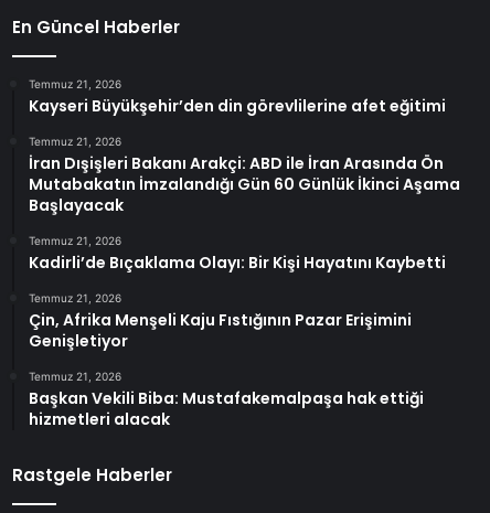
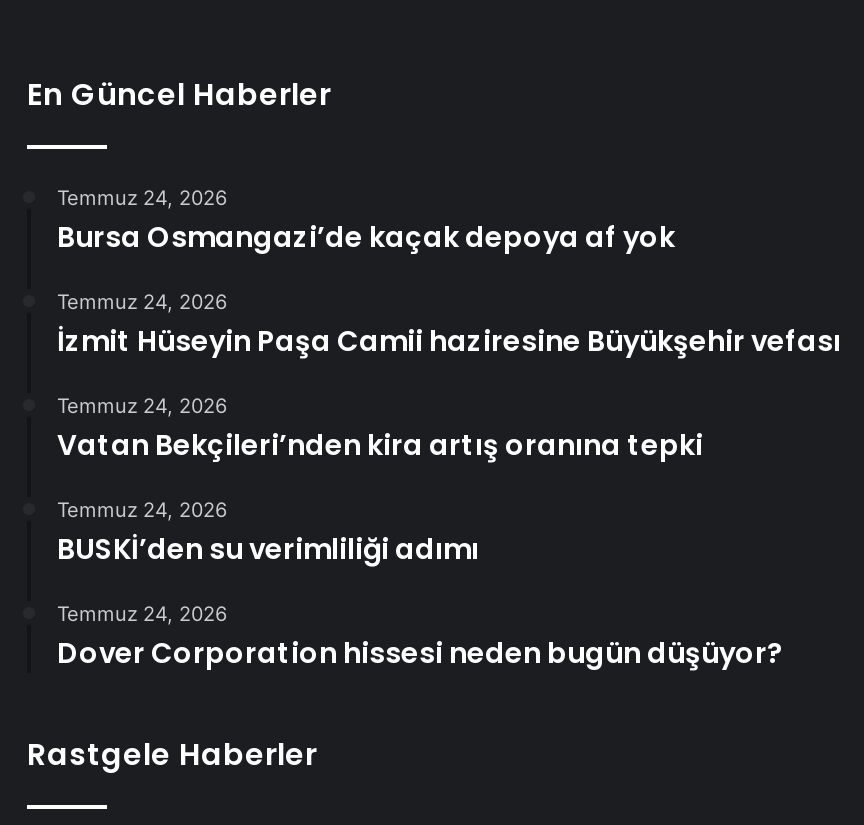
- Temmuz 21, 2026
- Kayseri Büyükşehir’den din görevlilerine afet eğitimi
+ Temmuz 24, 2026
+ Bursa Osmangazi’de kaçak depoya af yok

- Temmuz 21, 2026
- İran Dışişleri Bakanı Arakçi: ABD ile İran Arasında Ön
- Mutabakatın İmzalandığı Gün 60 Günlük İkinci Aşama
- Başlayacak
+ Temmuz 24, 2026
+ İzmit Hüseyin Paşa Camii haziresine Büyükşehir vefası

- Temmuz 21, 2026
- Kadirli’de Bıçaklama Olayı: Bir Kişi Hayatını Kaybetti
+ Temmuz 24, 2026
+ Vatan Bekçileri’nden kira artış oranına tepki

- Temmuz 21, 2026
- Çin, Afrika Menşeli Kaju Fıstığının Pazar Erişimini
- Genişletiyor
+ Temmuz 24, 2026
+ BUSKİ’den su verimliliği adımı

- Temmuz 21, 2026
- Başkan Vekili Biba: Mustafakemalpaşa hak ettiği
- hizmetleri alacak
+ Temmuz 24, 2026
+ Dover Corporation hissesi neden bugün düşüyor?
